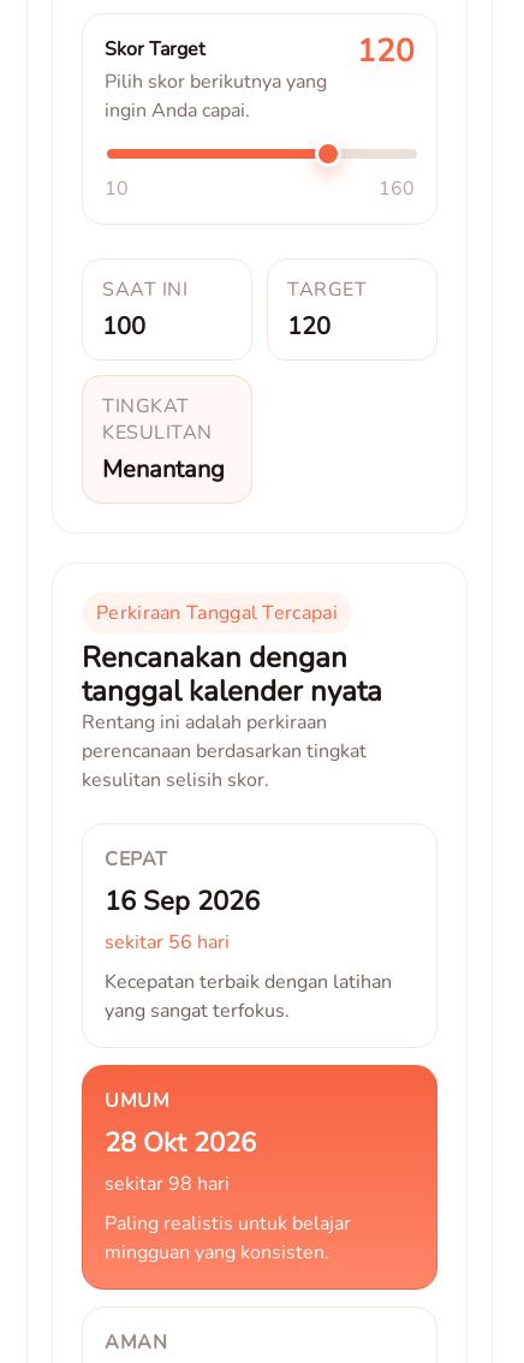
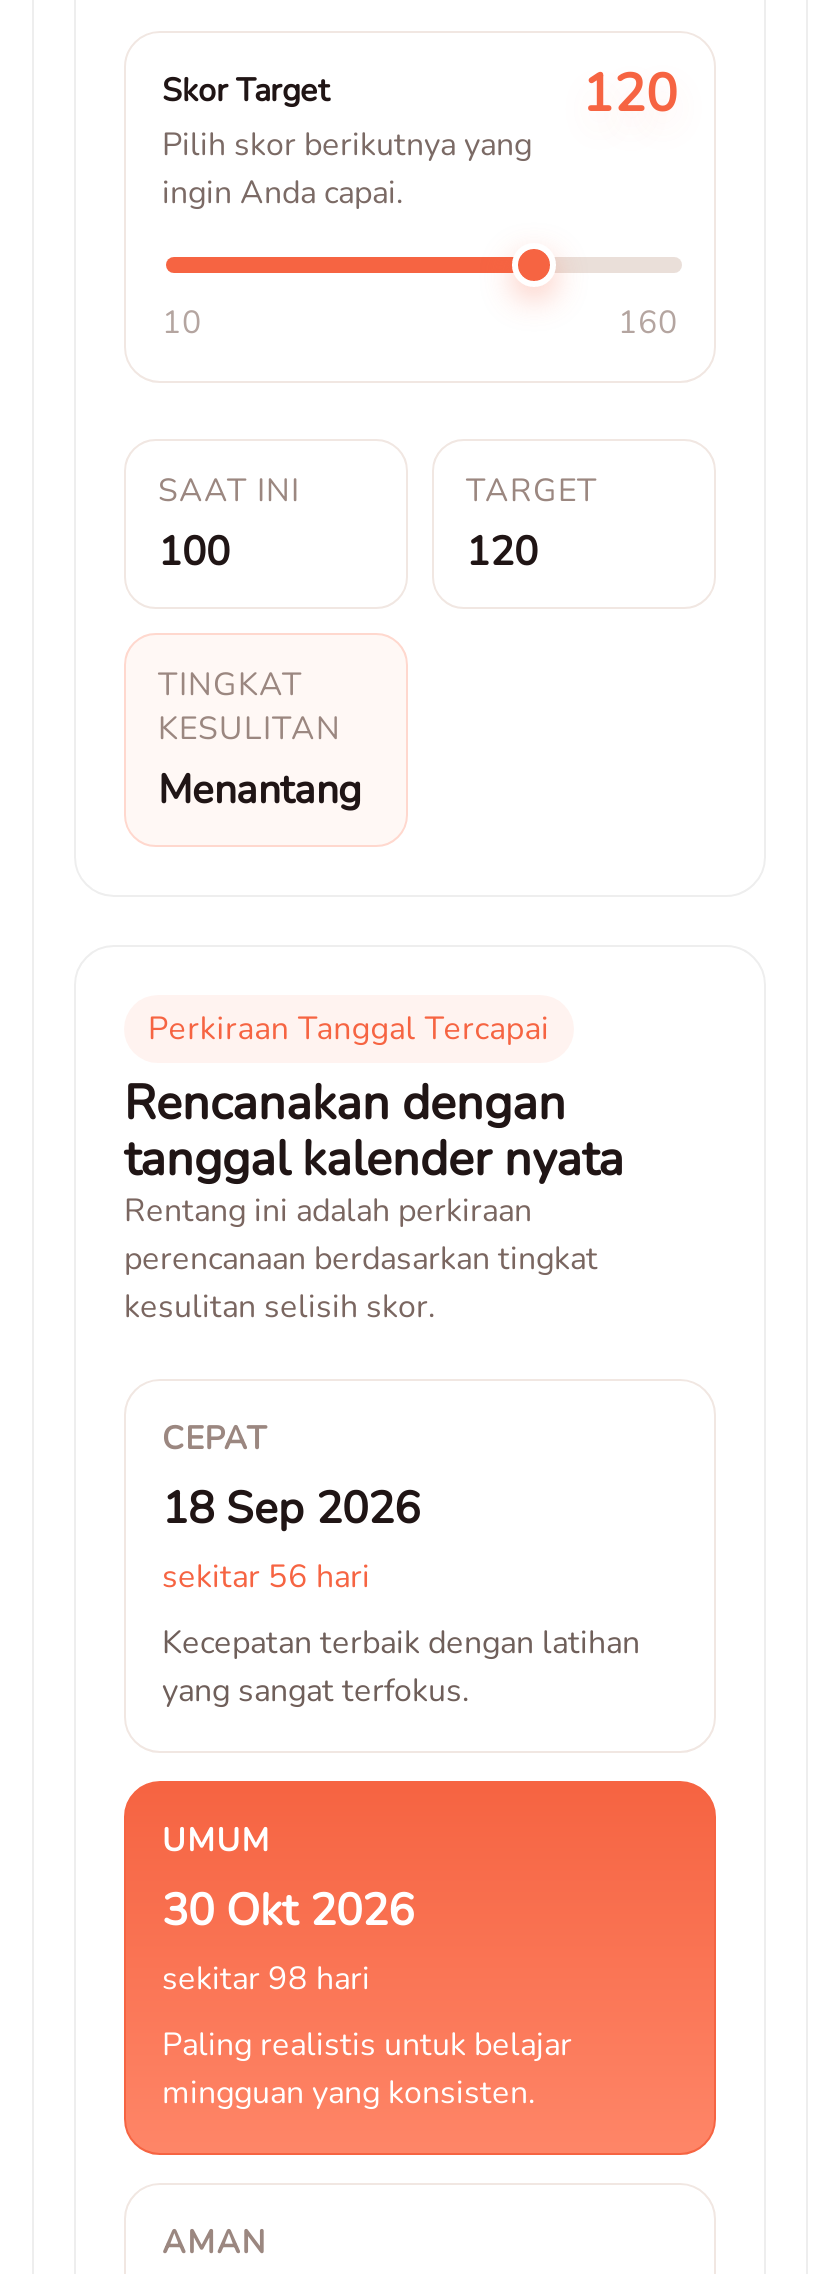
- 16 Sep 2026
+ 18 Sep 2026

- 28 Okt 2026
+ 30 Okt 2026
